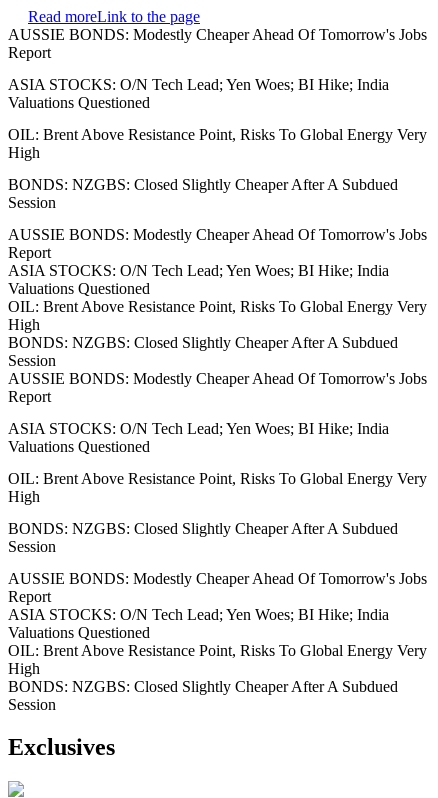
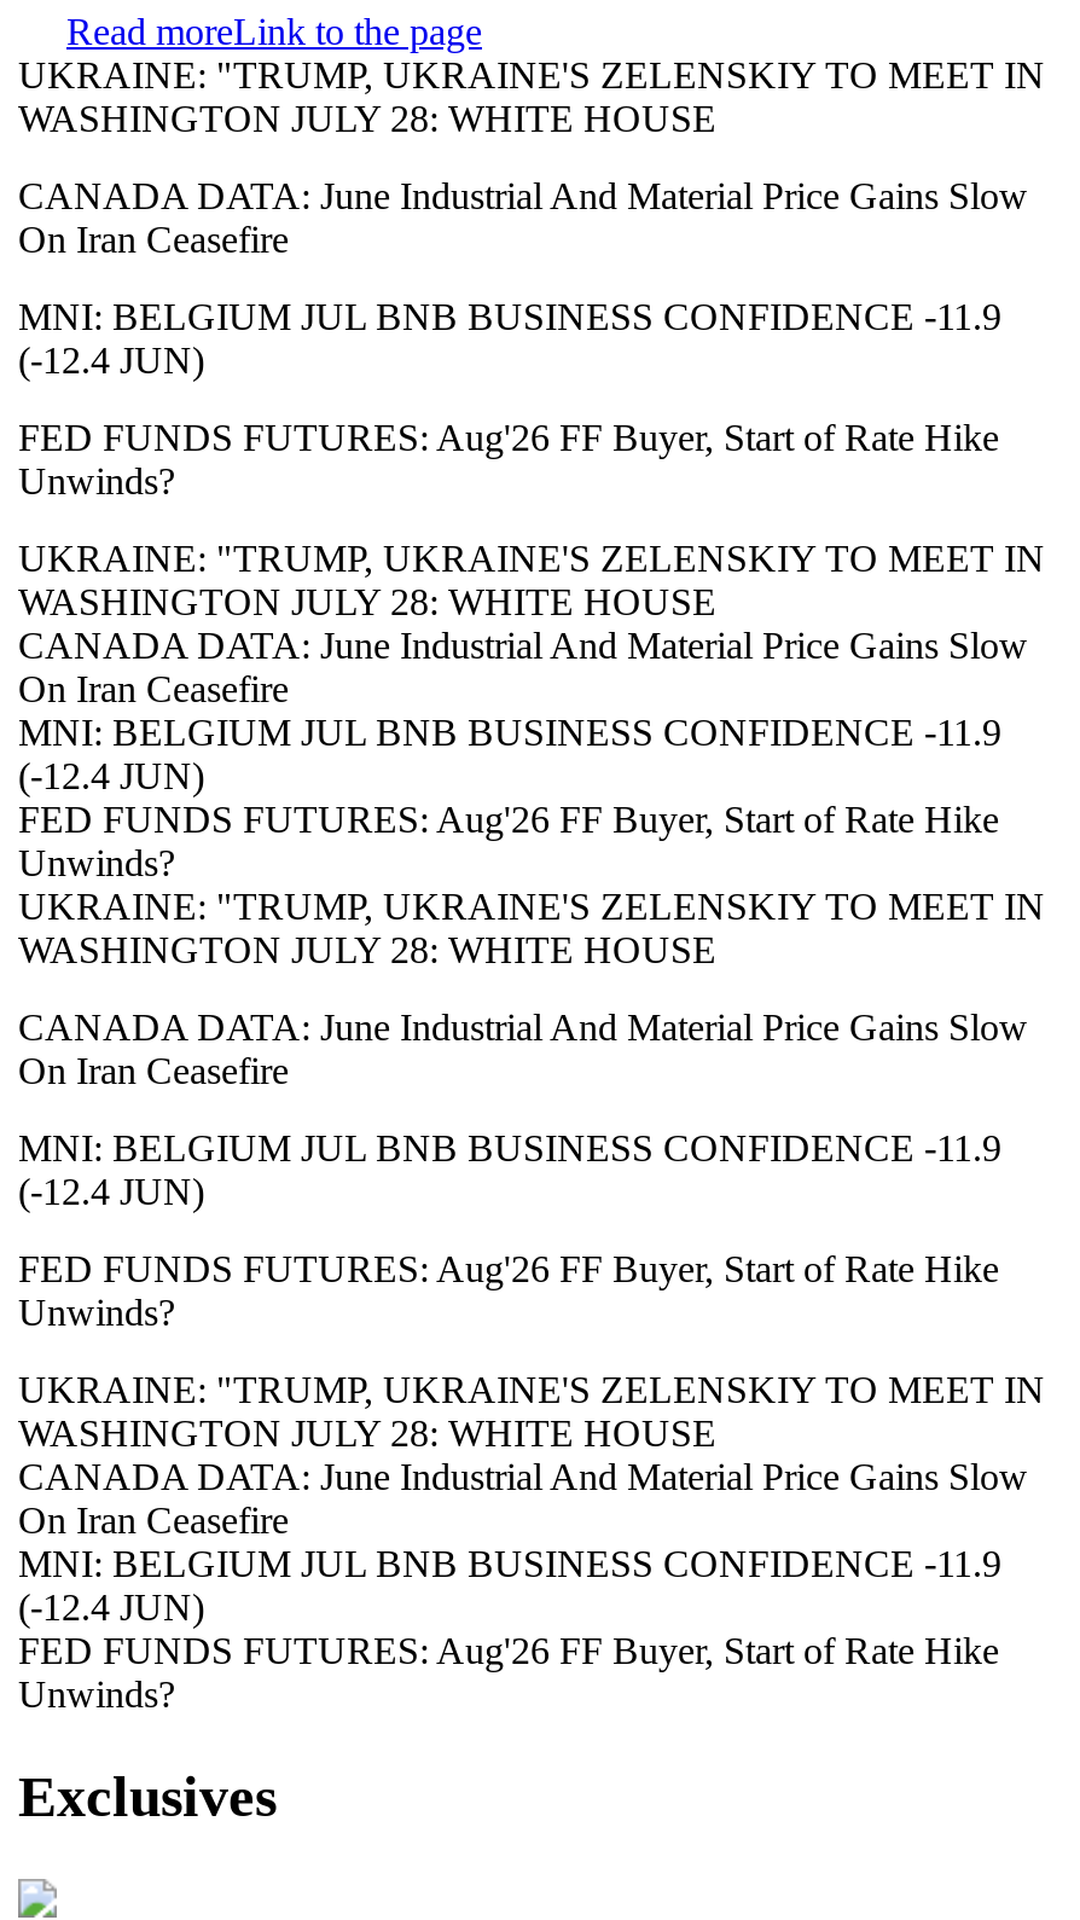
- AUSSIE BONDS: Modestly Cheaper Ahead Of Tomorrow's Jobs
- Report
+ UKRAINE: "TRUMP, UKRAINE'S ZELENSKIY TO MEET IN
+ WASHINGTON JULY 28: WHITE HOUSE

- ASIA STOCKS: O/N Tech Lead; Yen Woes; BI Hike; India
- Valuations Questioned
+ CANADA DATA: June Industrial And Material Price Gains Slow
+ On Iran Ceasefire

- OIL: Brent Above Resistance Point, Risks To Global Energy Very
- High
+ MNI: BELGIUM JUL BNB BUSINESS CONFIDENCE -11.9
+ (-12.4 JUN)

- BONDS: NZGBS: Closed Slightly Cheaper After A Subdued
- Session
+ FED FUNDS FUTURES: Aug'26 FF Buyer, Start of Rate Hike
+ Unwinds?

- AUSSIE BONDS: Modestly Cheaper Ahead Of Tomorrow's Jobs
- Report
- ASIA STOCKS: O/N Tech Lead; Yen Woes; BI Hike; India
- Valuations Questioned
- OIL: Brent Above Resistance Point, Risks To Global Energy Very
- High
- BONDS: NZGBS: Closed Slightly Cheaper After A Subdued
- Session
- AUSSIE BONDS: Modestly Cheaper Ahead Of Tomorrow's Jobs
- Report
+ UKRAINE: "TRUMP, UKRAINE'S ZELENSKIY TO MEET IN
+ WASHINGTON JULY 28: WHITE HOUSE
+ CANADA DATA: June Industrial And Material Price Gains Slow
+ On Iran Ceasefire
+ MNI: BELGIUM JUL BNB BUSINESS CONFIDENCE -11.9
+ (-12.4 JUN)
+ FED FUNDS FUTURES: Aug'26 FF Buyer, Start of Rate Hike
+ Unwinds?
+ UKRAINE: "TRUMP, UKRAINE'S ZELENSKIY TO MEET IN
+ WASHINGTON JULY 28: WHITE HOUSE

- ASIA STOCKS: O/N Tech Lead; Yen Woes; BI Hike; India
- Valuations Questioned
+ CANADA DATA: June Industrial And Material Price Gains Slow
+ On Iran Ceasefire

- OIL: Brent Above Resistance Point, Risks To Global Energy Very
- High
+ MNI: BELGIUM JUL BNB BUSINESS CONFIDENCE -11.9
+ (-12.4 JUN)

- BONDS: NZGBS: Closed Slightly Cheaper After A Subdued
- Session
+ FED FUNDS FUTURES: Aug'26 FF Buyer, Start of Rate Hike
+ Unwinds?

- AUSSIE BONDS: Modestly Cheaper Ahead Of Tomorrow's Jobs
- Report
- ASIA STOCKS: O/N Tech Lead; Yen Woes; BI Hike; India
- Valuations Questioned
- OIL: Brent Above Resistance Point, Risks To Global Energy Very
- High
- BONDS: NZGBS: Closed Slightly Cheaper After A Subdued
- Session
+ UKRAINE: "TRUMP, UKRAINE'S ZELENSKIY TO MEET IN
+ WASHINGTON JULY 28: WHITE HOUSE
+ CANADA DATA: June Industrial And Material Price Gains Slow
+ On Iran Ceasefire
+ MNI: BELGIUM JUL BNB BUSINESS CONFIDENCE -11.9
+ (-12.4 JUN)
+ FED FUNDS FUTURES: Aug'26 FF Buyer, Start of Rate Hike
+ Unwinds?
